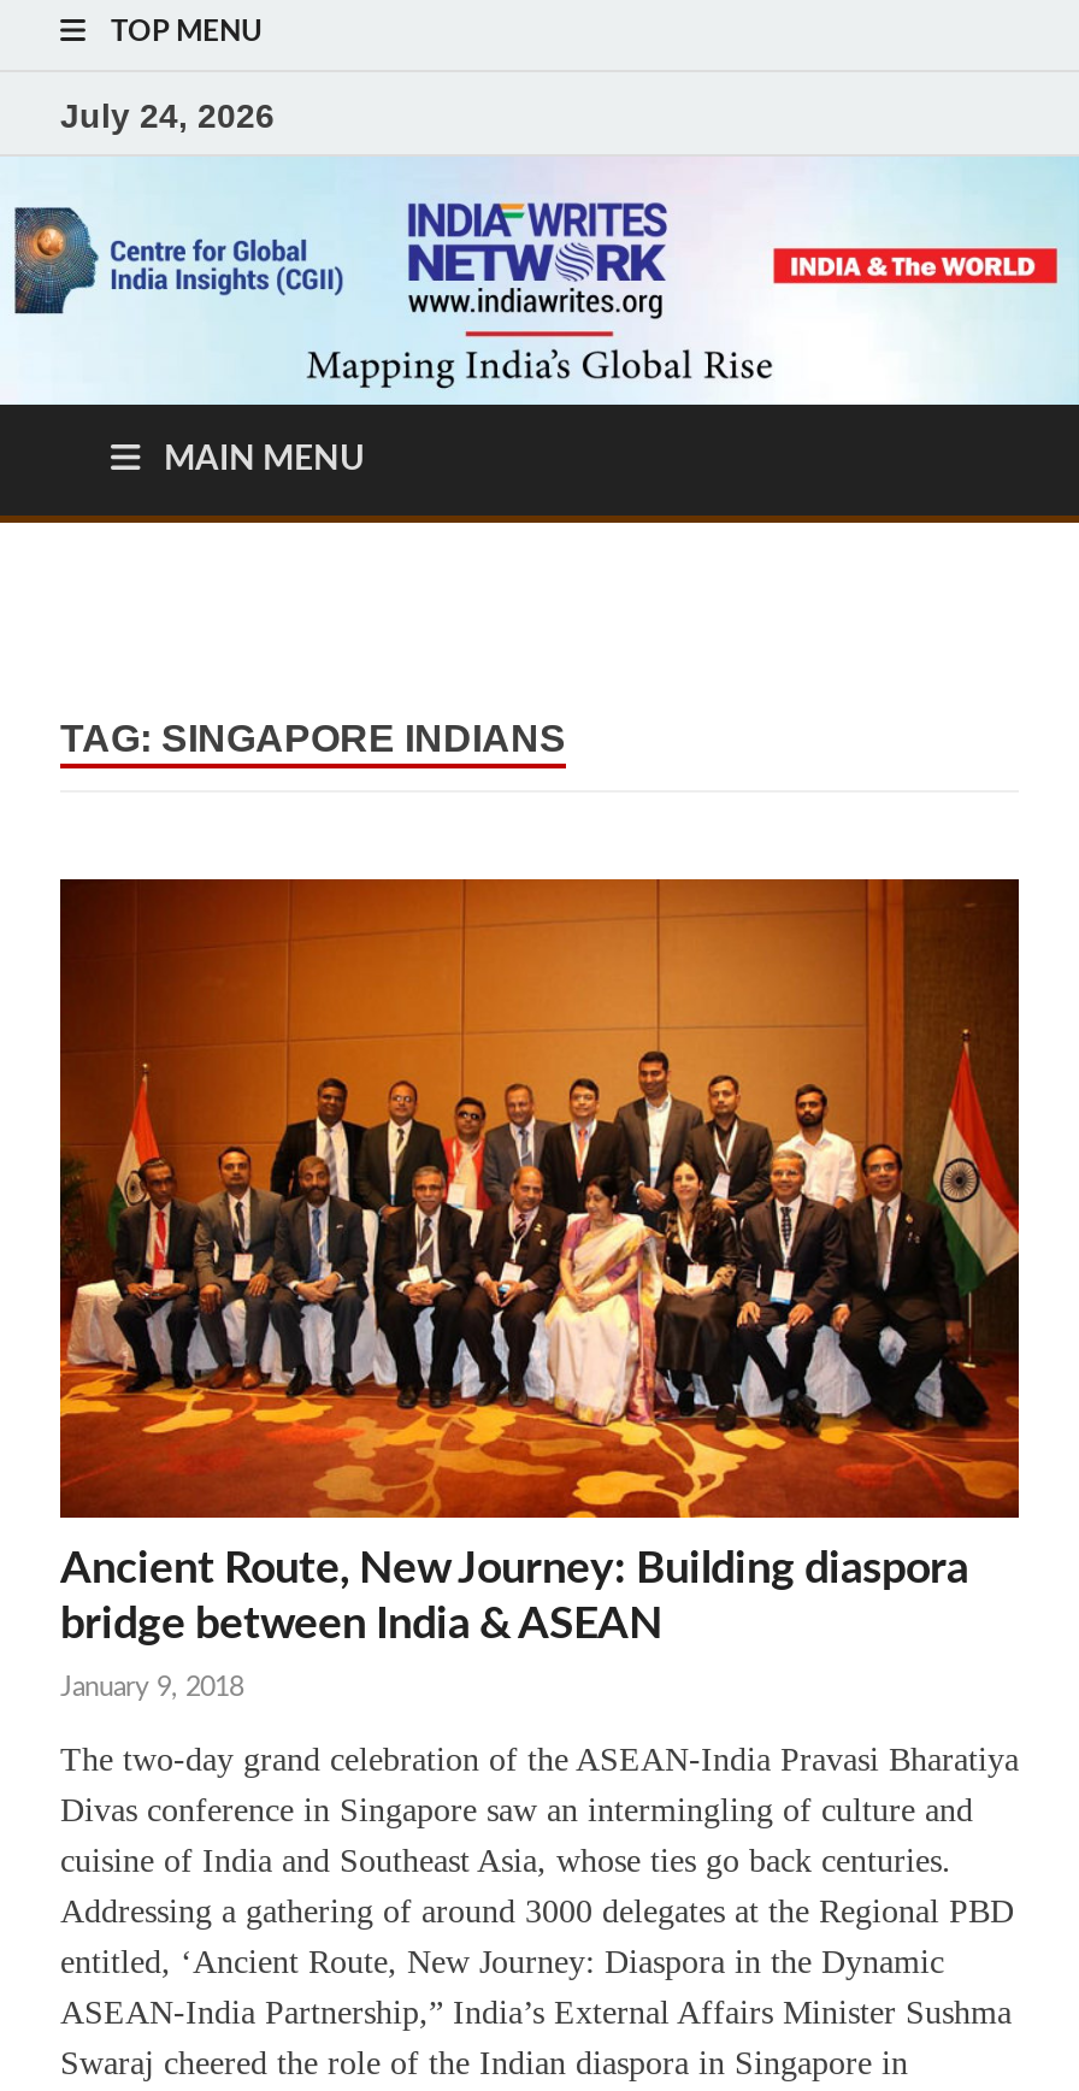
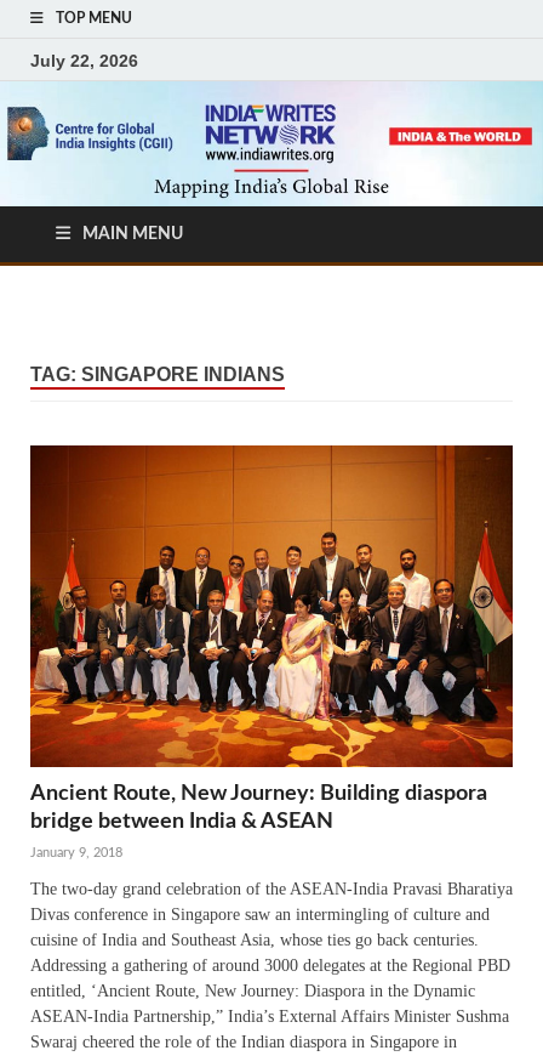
- July 24, 2026
+ July 22, 2026
